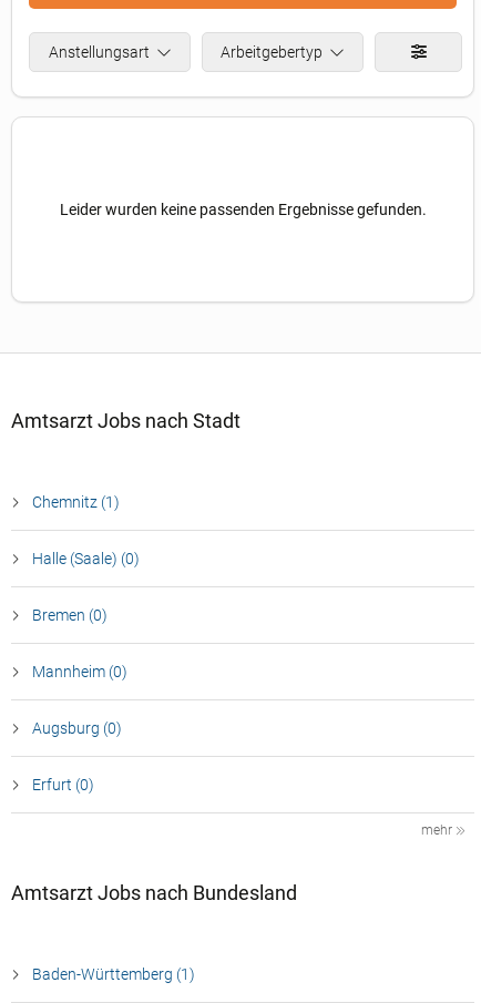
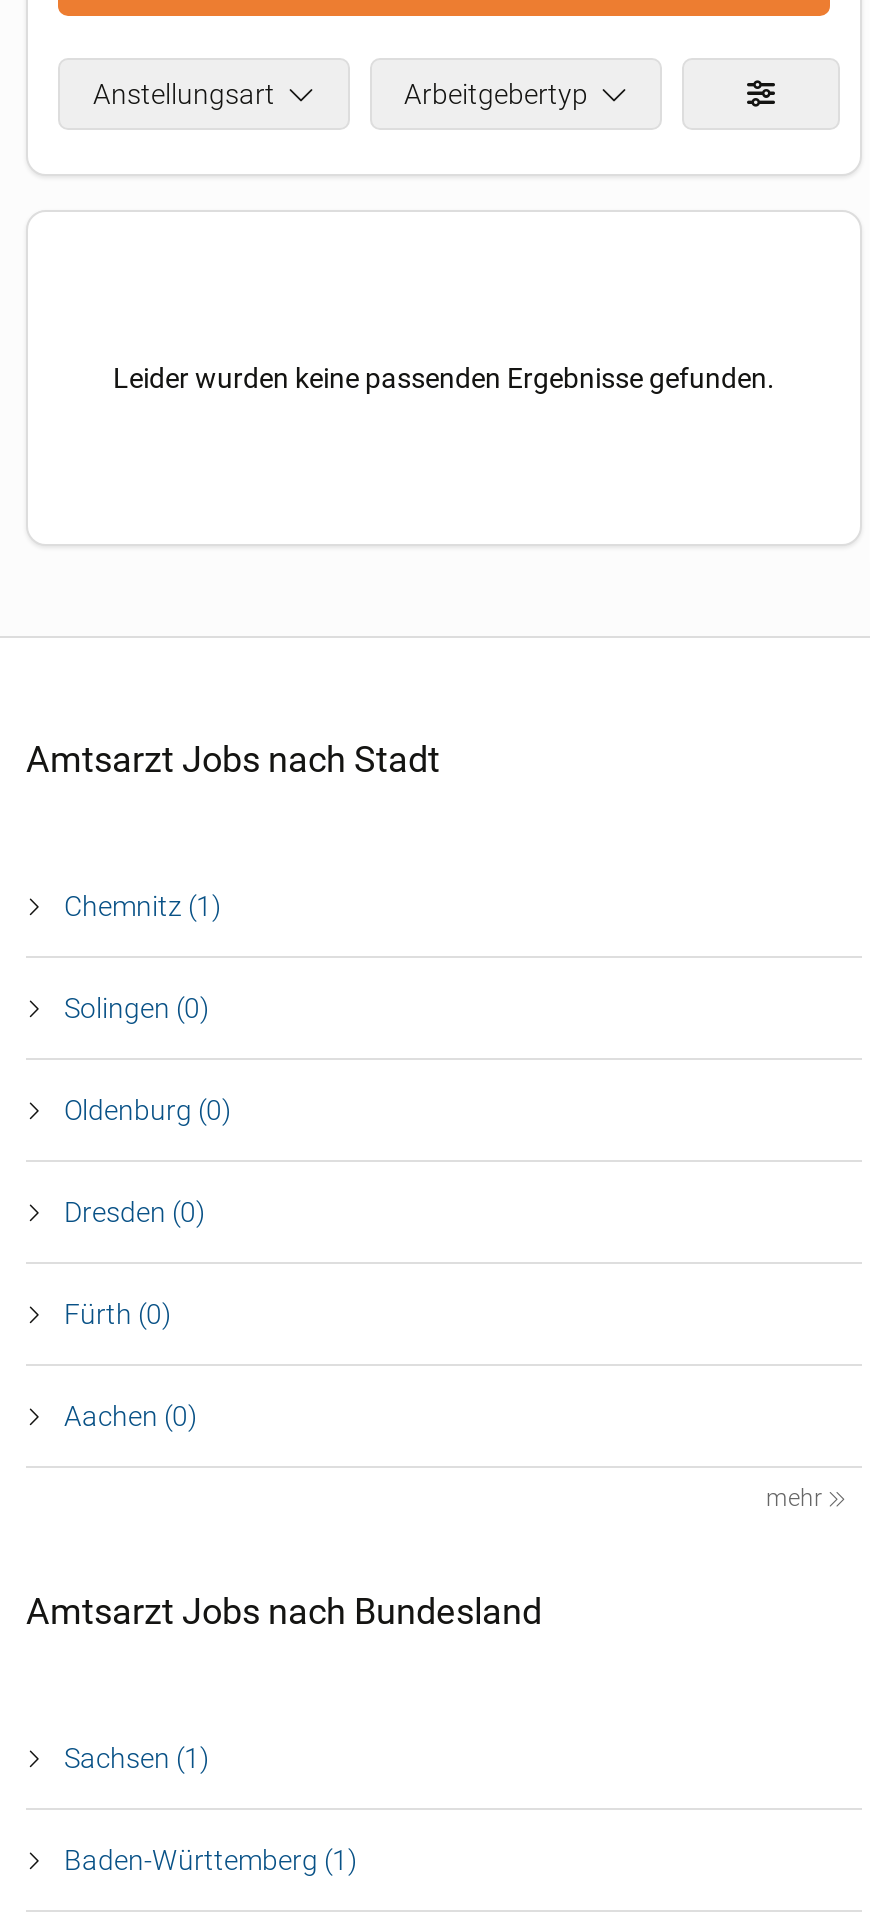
- Halle (Saale) (0)
+ Solingen (0)

- Bremen (0)
+ Oldenburg (0)

- Mannheim (0)
+ Dresden (0)

- Augsburg (0)
+ Fürth (0)

- Erfurt (0)
+ Aachen (0)

+ Sachsen (1)
